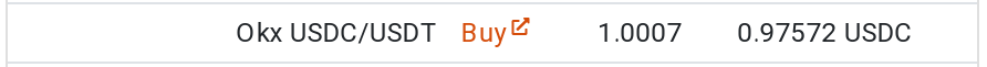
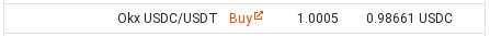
- 1.0007
+ 1.0005

- 0.97572 USDC
+ 0.98661 USDC
